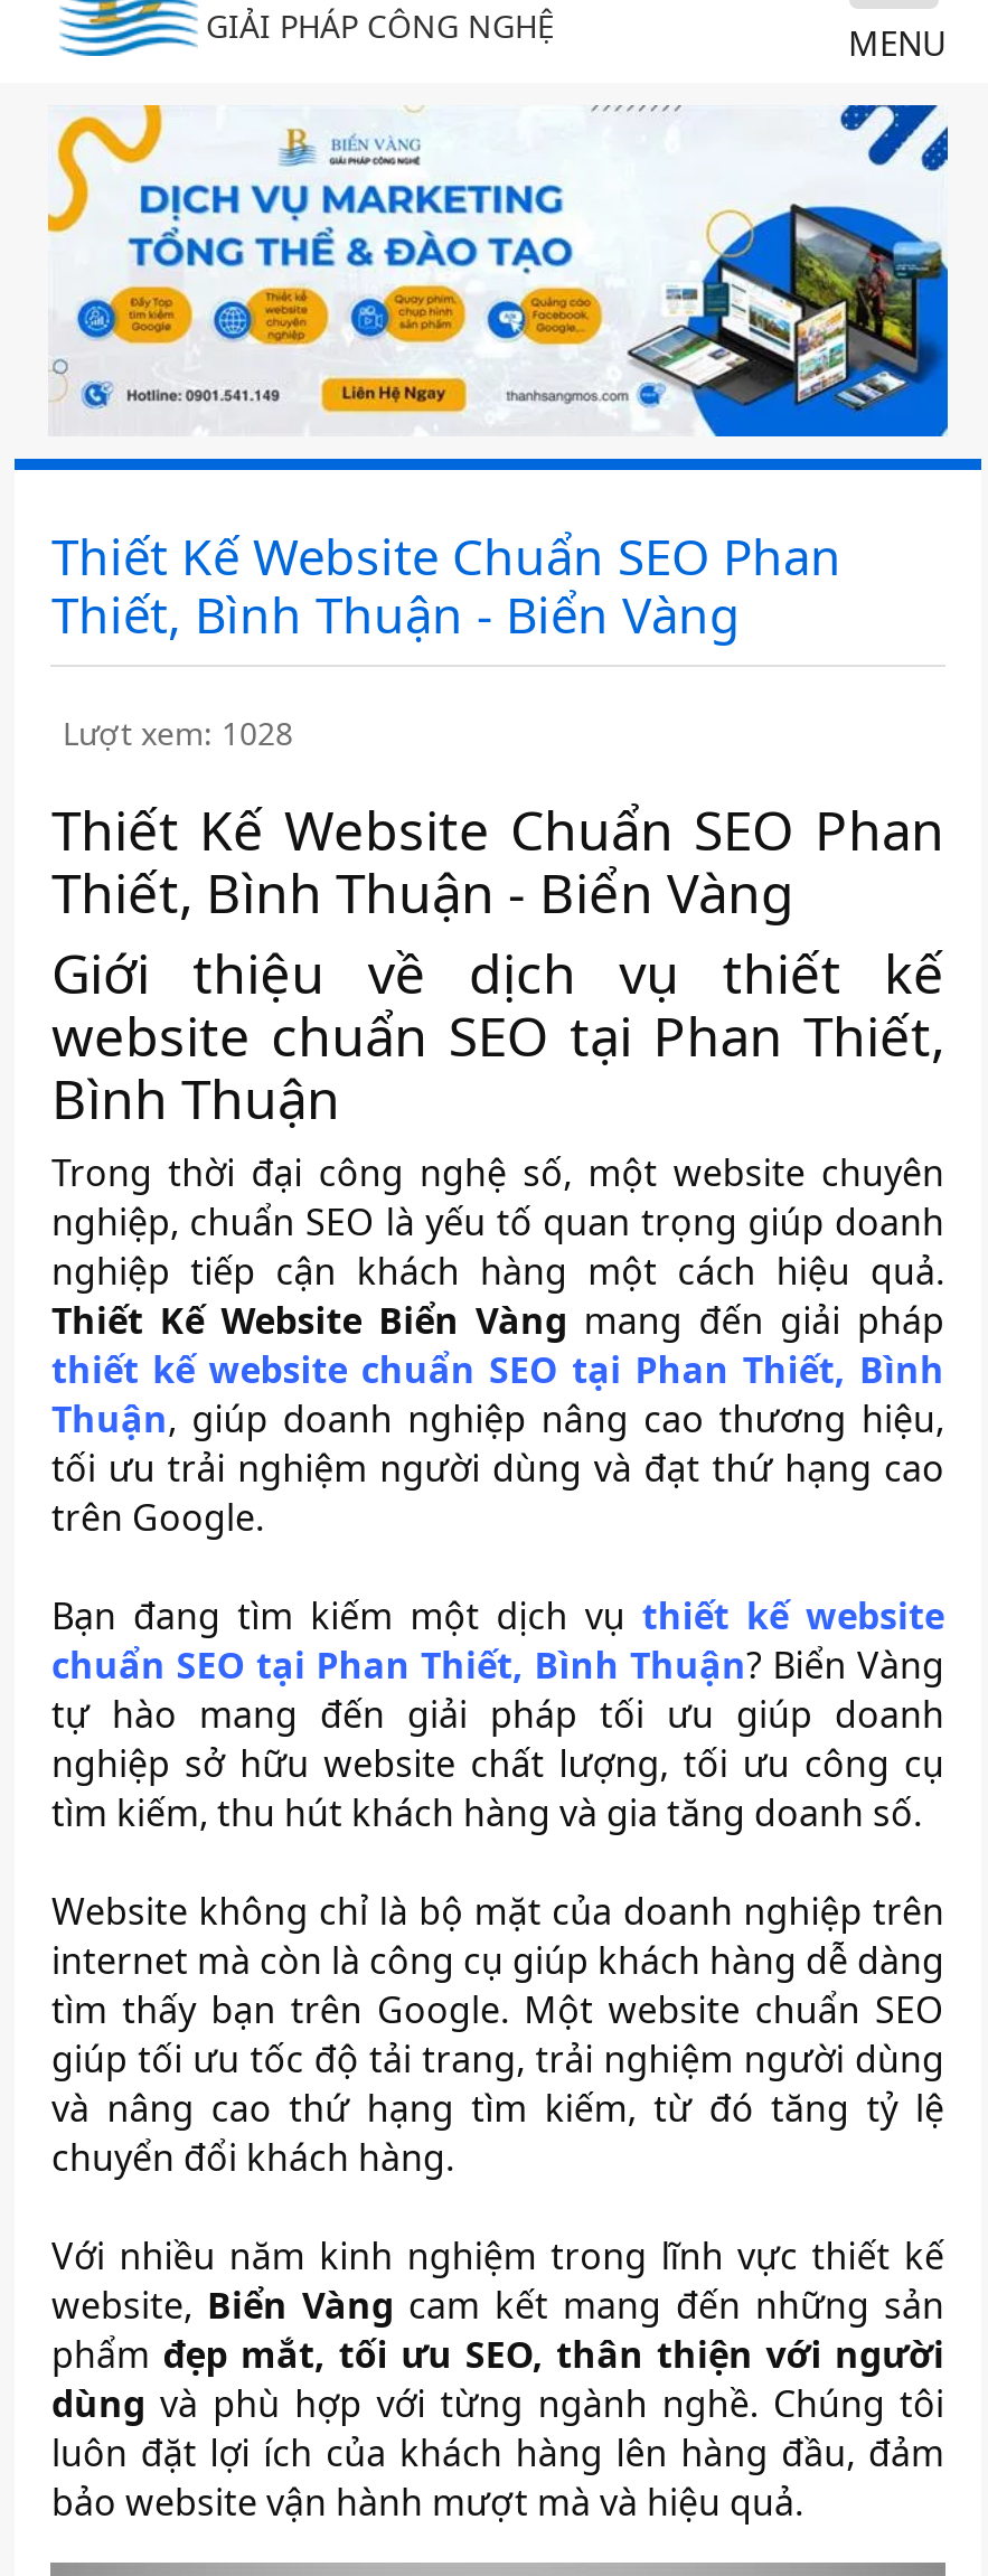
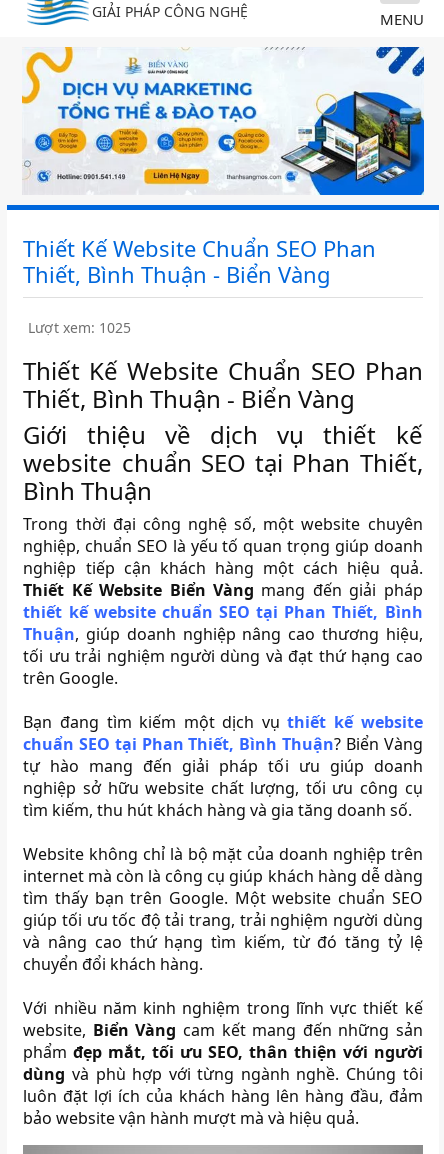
- Lượt xem: 1028
+ Lượt xem: 1025
